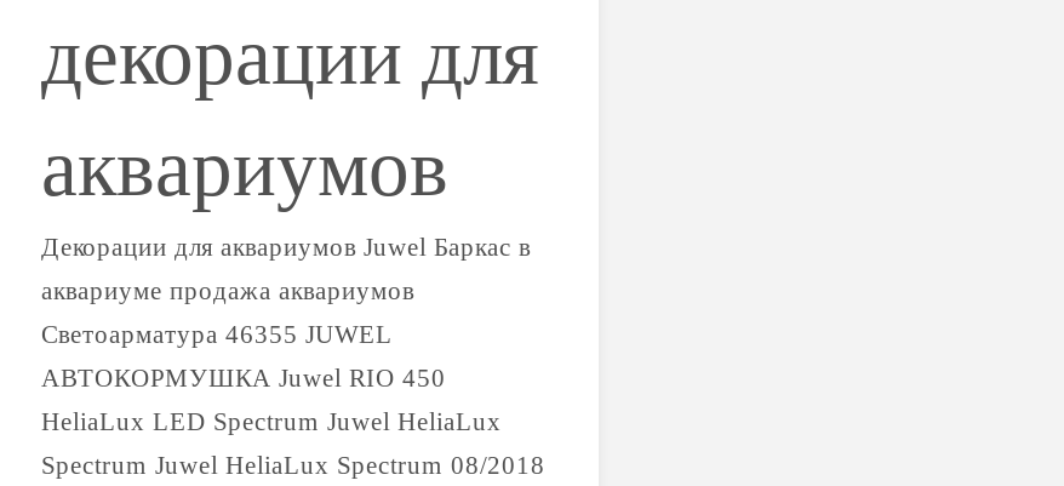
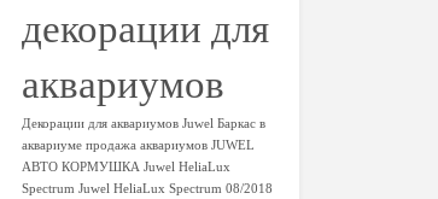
- аквариуме продажа аквариумов
- Светоарматура 46355 JUWEL
- АВТОКОРМУШКА Juwel RIO 450
- HeliaLux LED Spectrum Juwel HeliaLux
+ аквариуме продажа аквариумов JUWEL
+ АВТО КОРМУШКА Juwel HeliaLux
